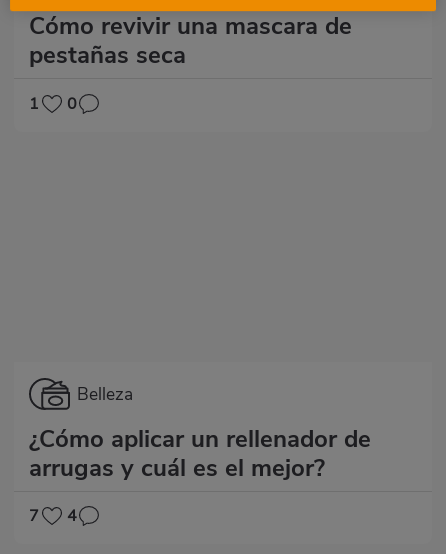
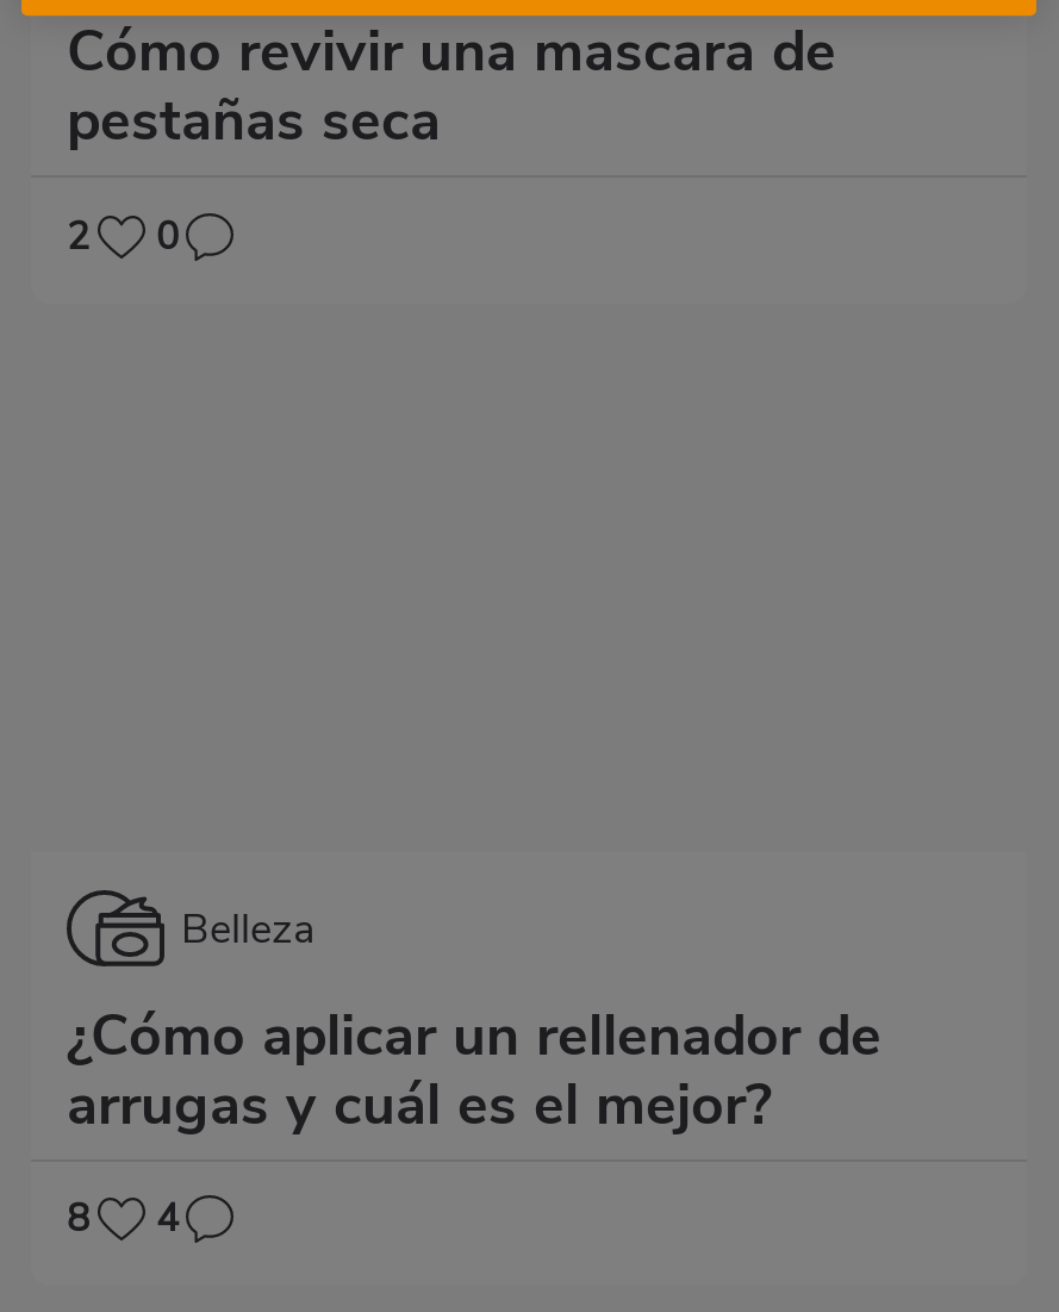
- 1 0
+ 2 0

- 7 4
+ 8 4
